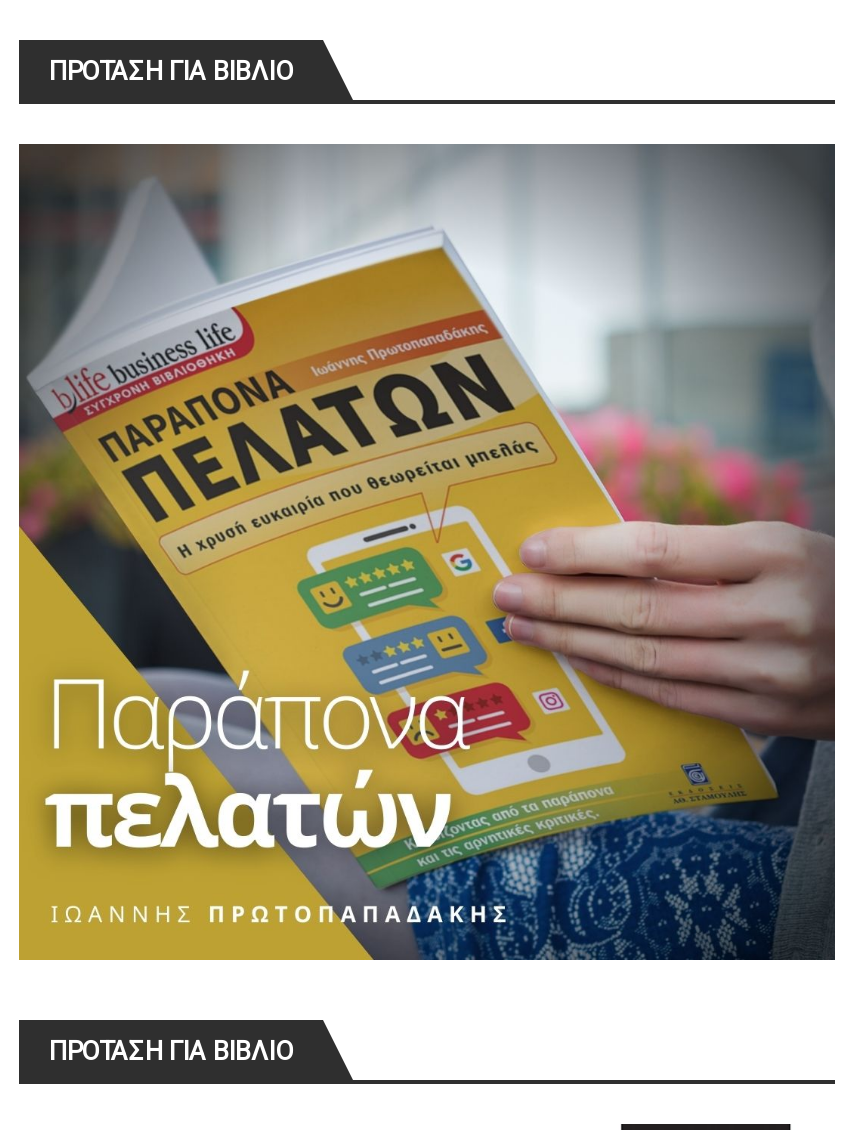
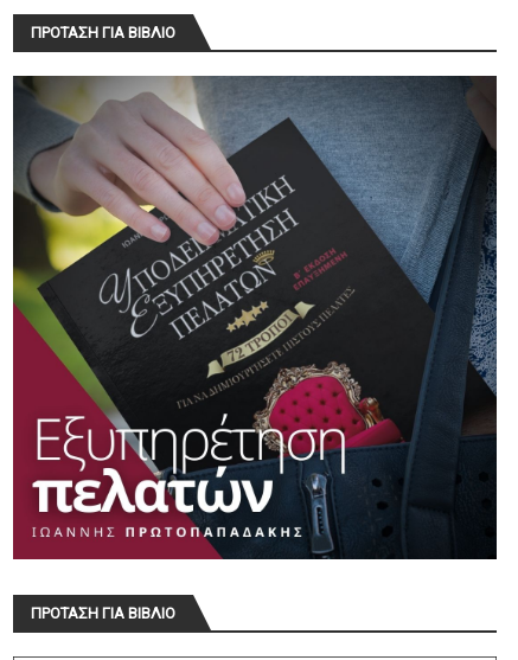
- [image]
+ [image]
